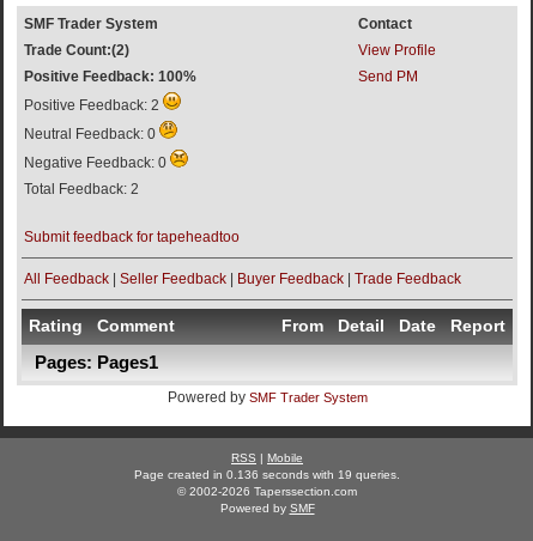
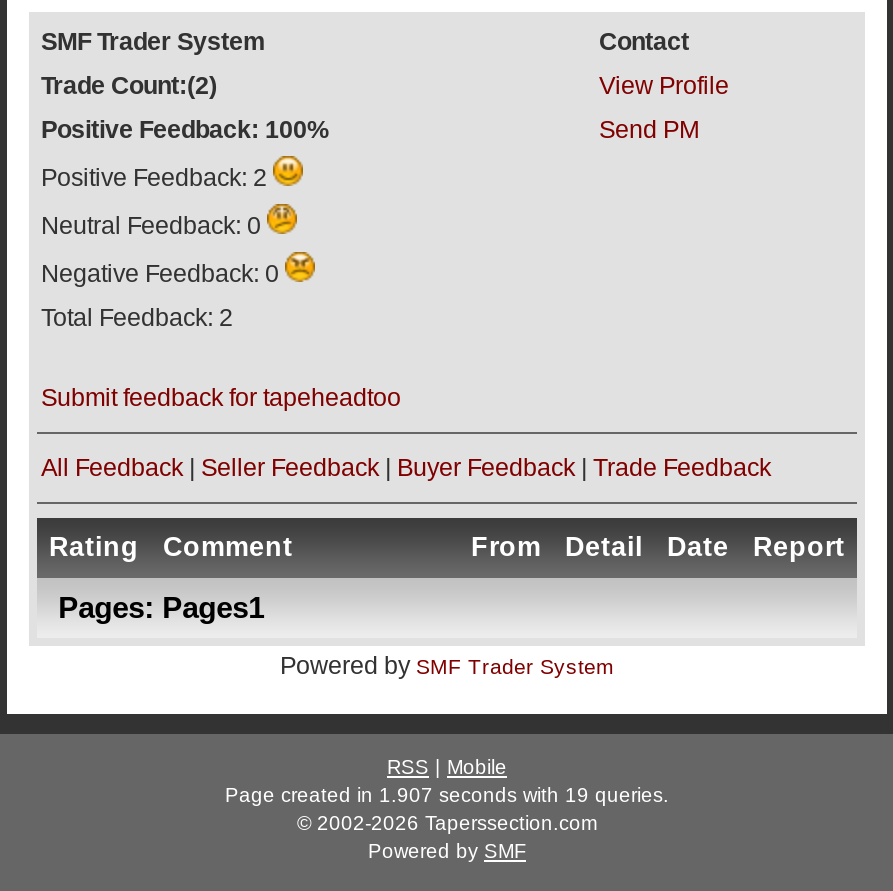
- Page created in 0.136 seconds with 19 queries.
+ Page created in 1.907 seconds with 19 queries.
